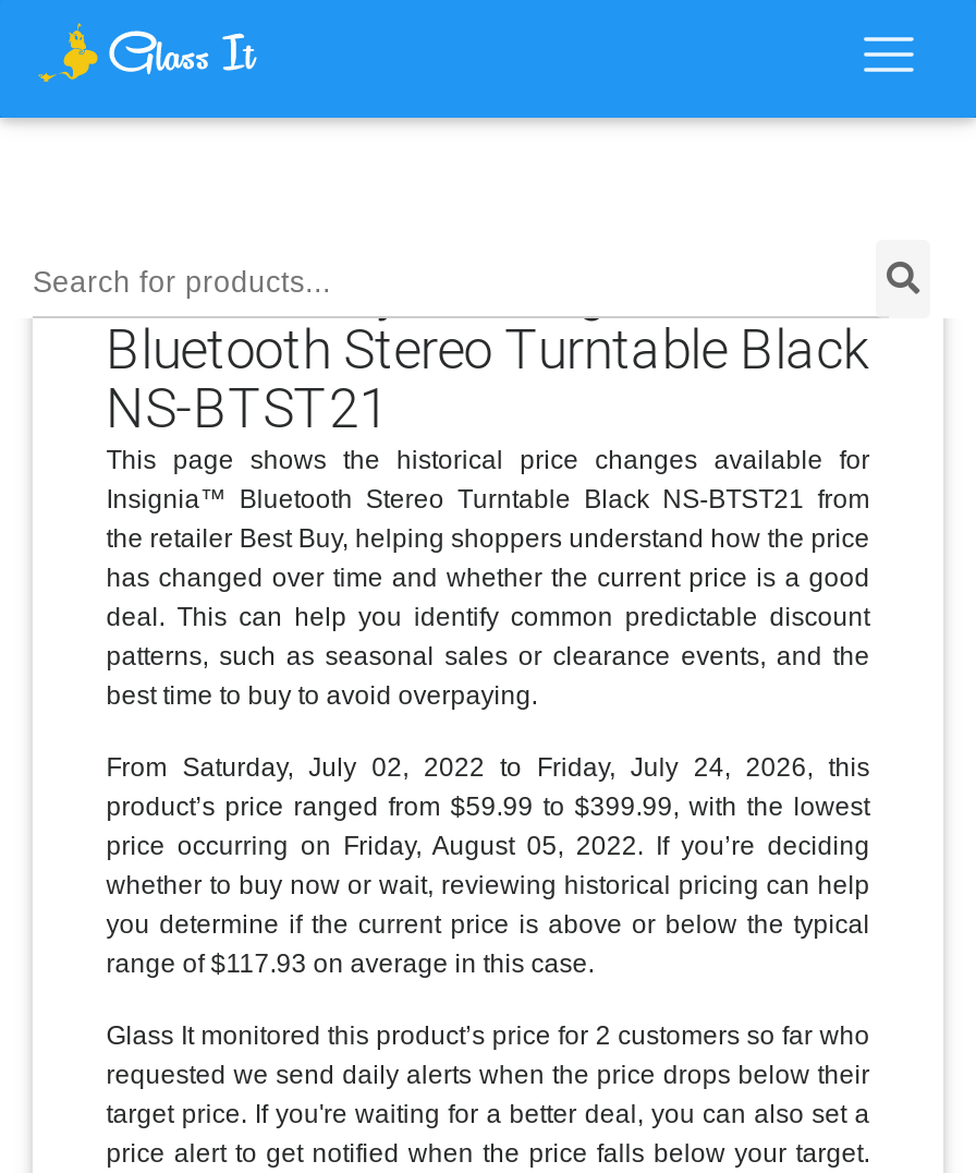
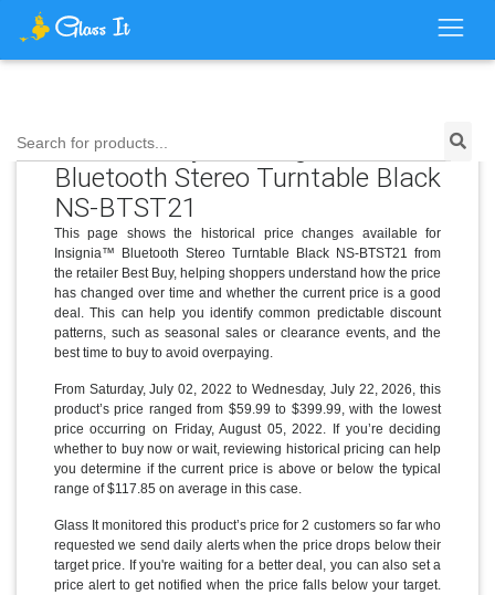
- From Saturday, July 02, 2022 to Friday, July 24, 2026, this
+ From Saturday, July 02, 2022 to Wednesday, July 22, 2026, this

- range of $117.93 on average in this case.
+ range of $117.85 on average in this case.
